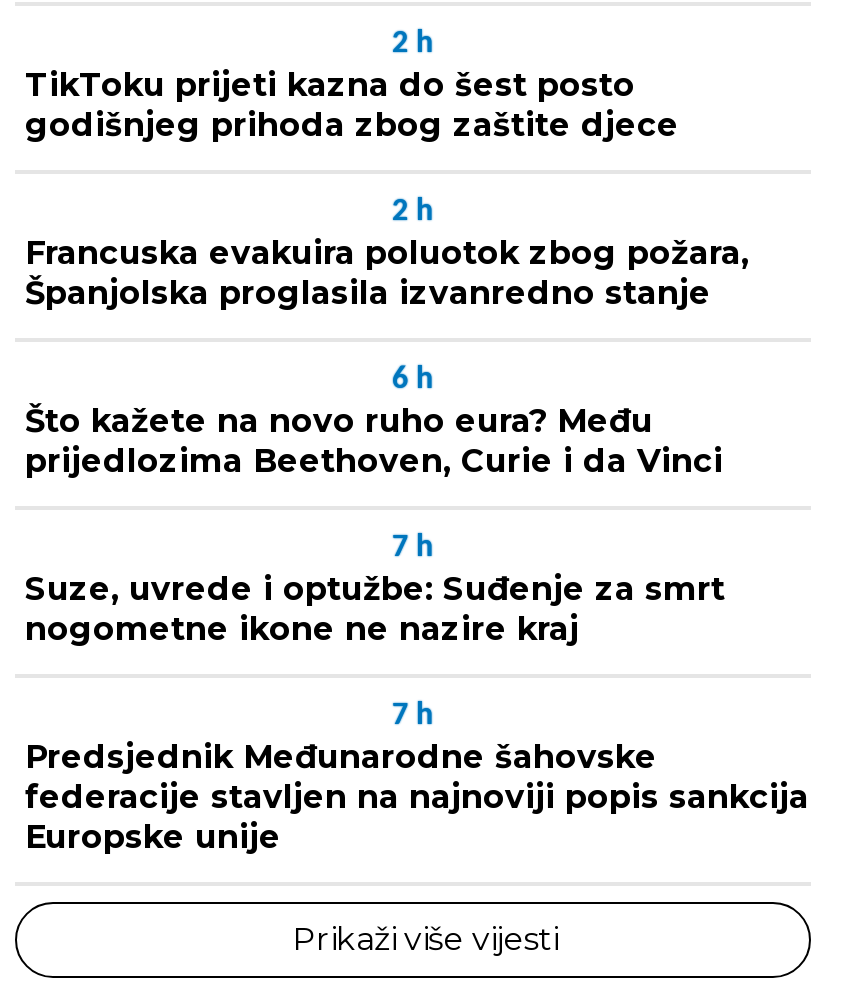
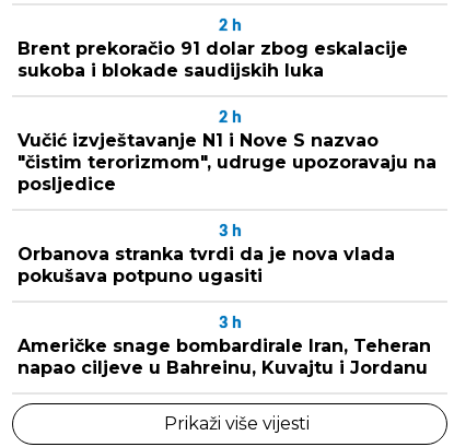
- TikToku prijeti kazna do šest posto
- godišnjeg prihoda zbog zaštite djece
+ Brent prekoračio 91 dolar zbog eskalacije
+ sukoba i blokade saudijskih luka

- Francuska evakuira poluotok zbog požara,
- Španjolska proglasila izvanredno stanje
- 6 h
- Što kažete na novo ruho eura? Među
- prijedlozima Beethoven, Curie i da Vinci
- 7 h
- Suze, uvrede i optužbe: Suđenje za smrt
- nogometne ikone ne nazire kraj
- 7 h
- Predsjednik Međunarodne šahovske
- federacije stavljen na najnoviji popis sankcija
- Europske unije
+ Vučić izvještavanje N1 i Nove S nazvao
+ "čistim terorizmom", udruge upozoravaju na
+ posljedice
+ 3 h
+ Orbanova stranka tvrdi da je nova vlada
+ pokušava potpuno ugasiti
+ 3 h
+ Američke snage bombardirale Iran, Teheran
+ napao ciljeve u Bahreinu, Kuvajtu i Jordanu
